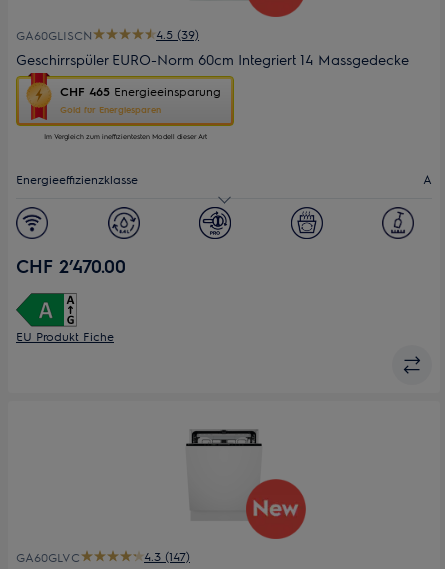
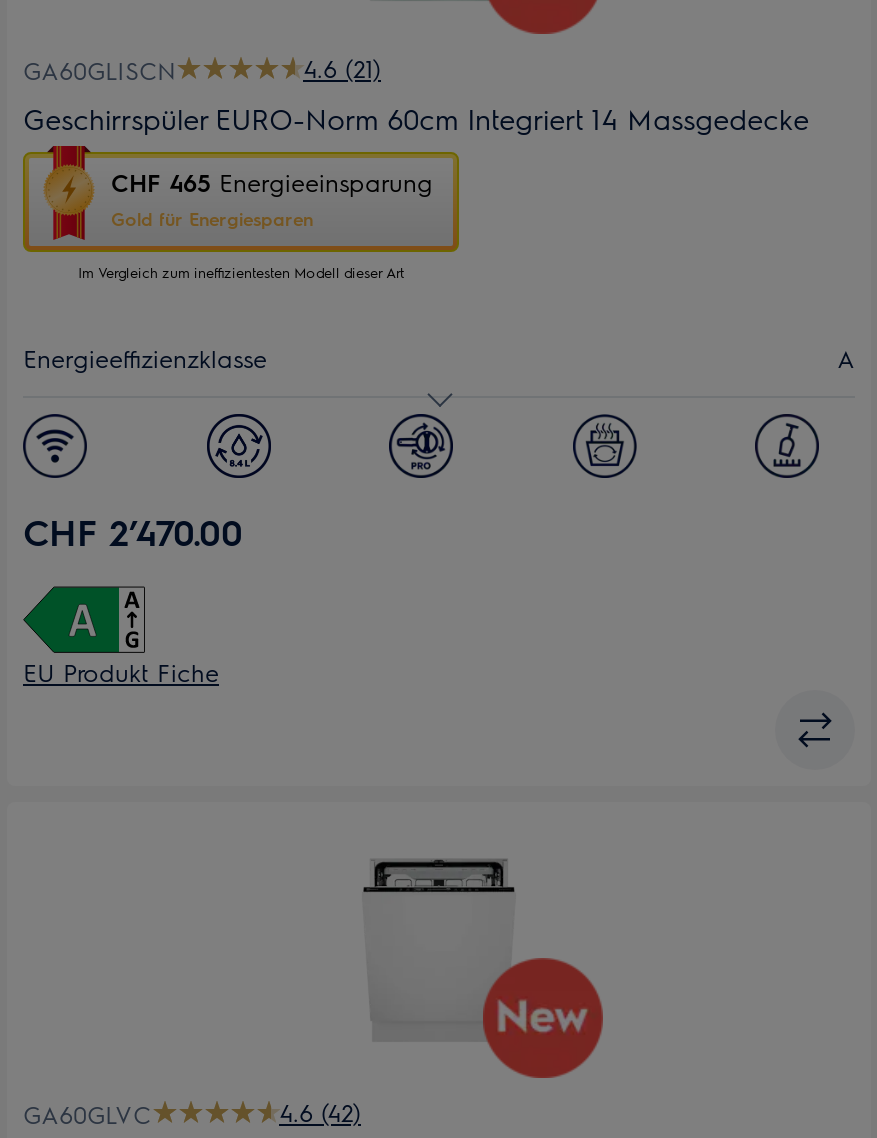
- 4.5 (39)
+ 4.6 (21)

- 4.3 (147)
+ 4.6 (42)
